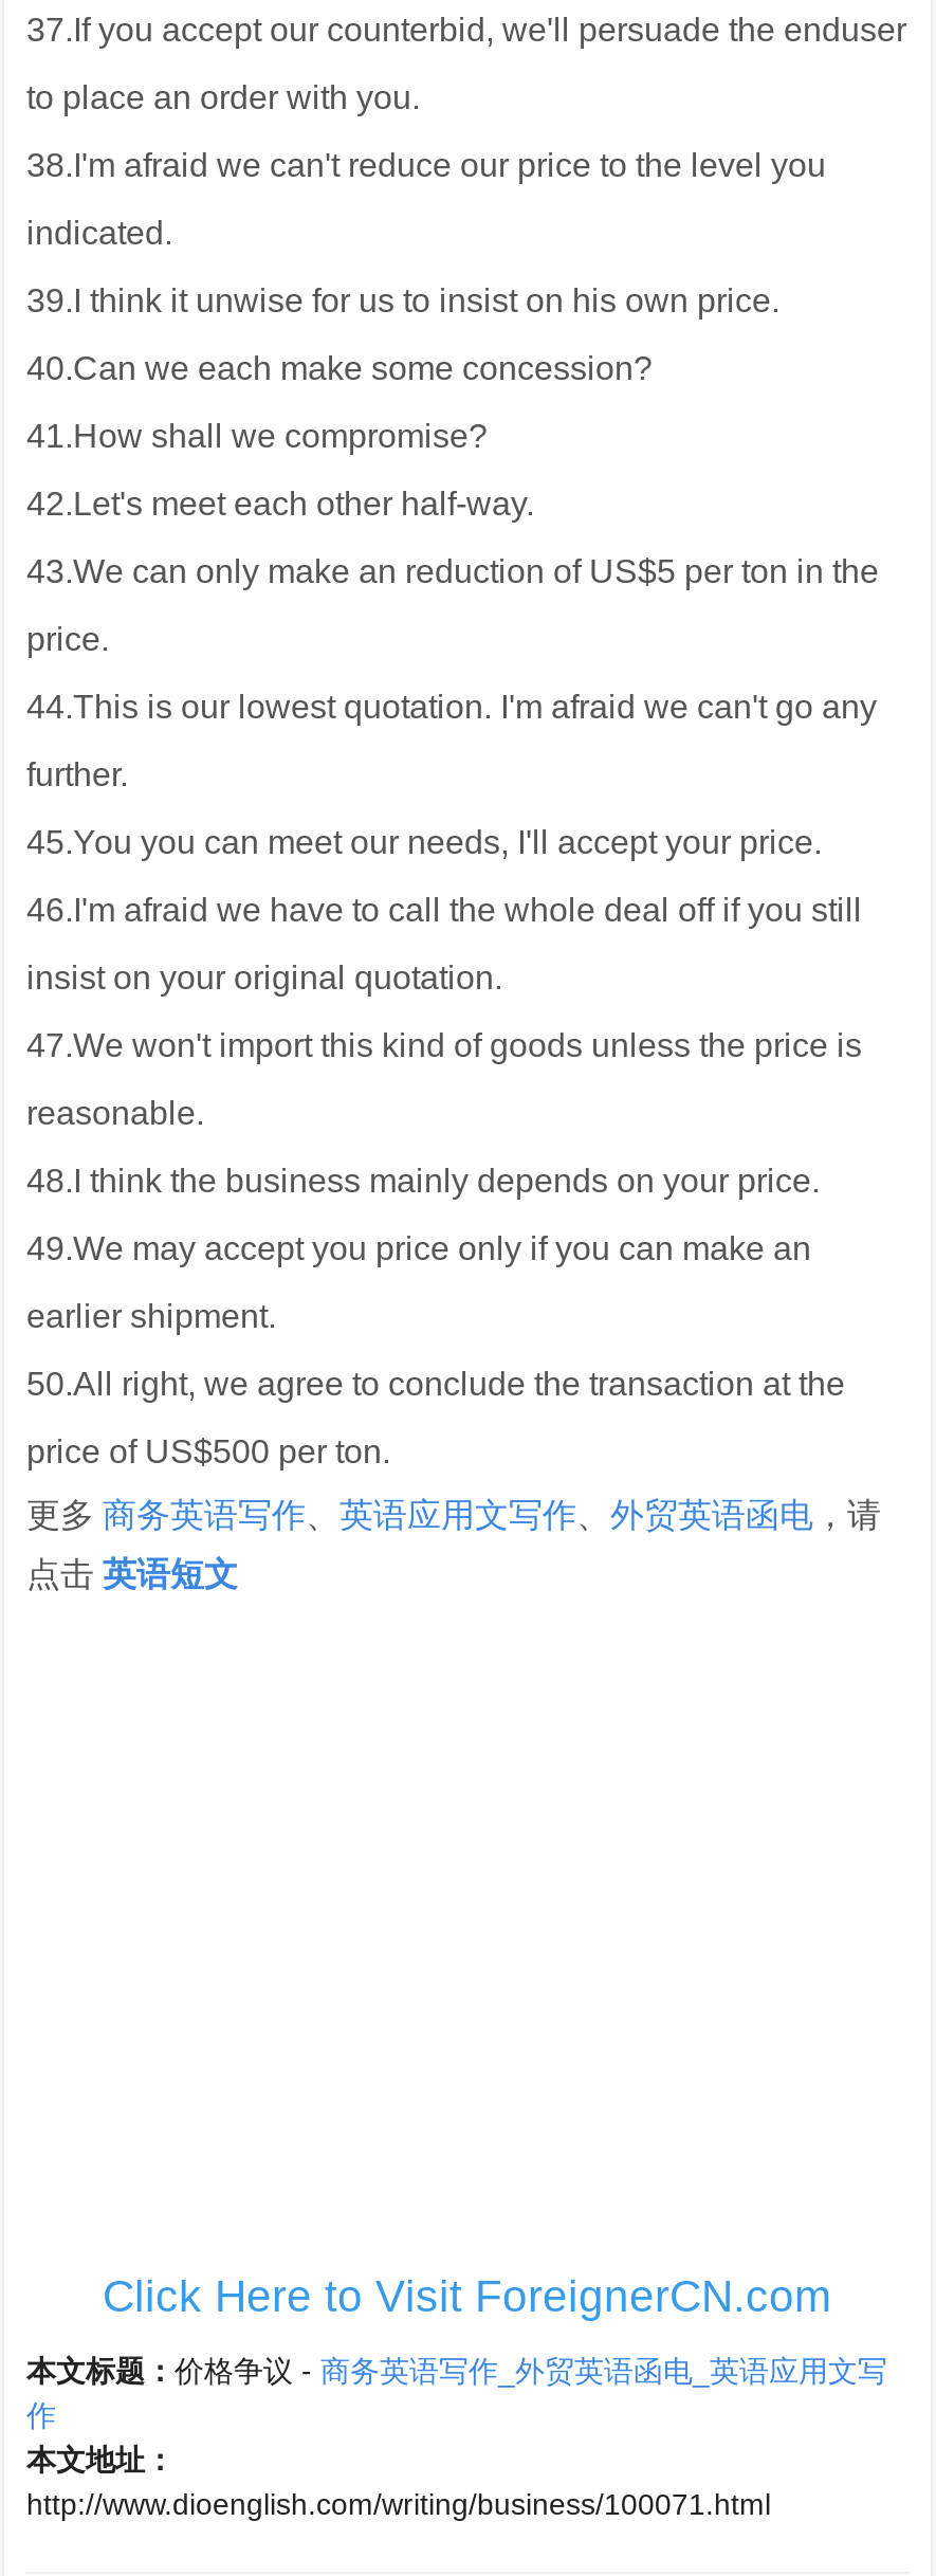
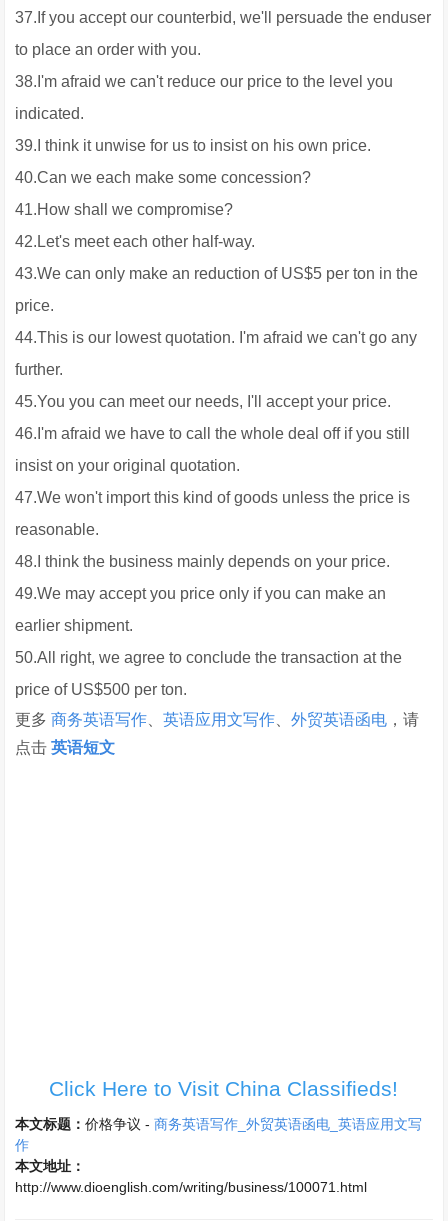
- Click Here to Visit ForeignerCN.com
+ Click Here to Visit China Classifieds!
